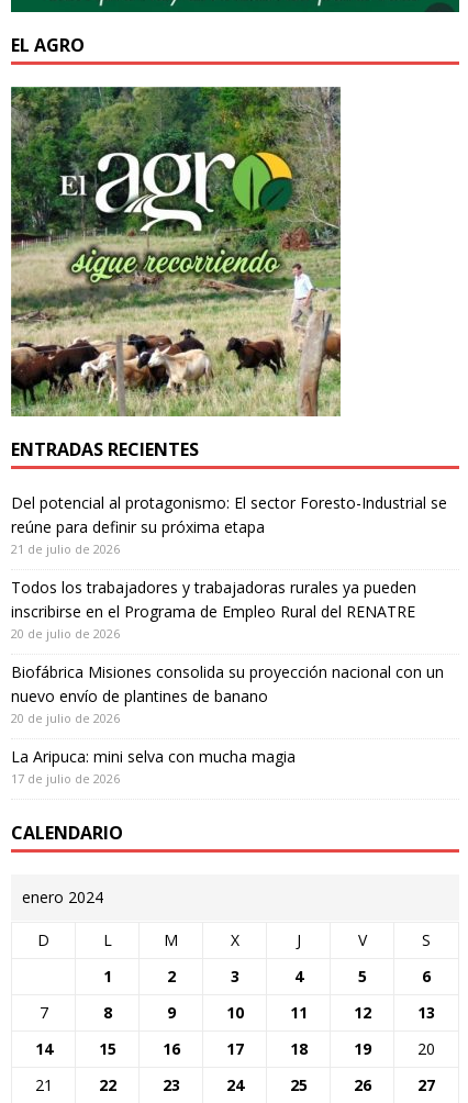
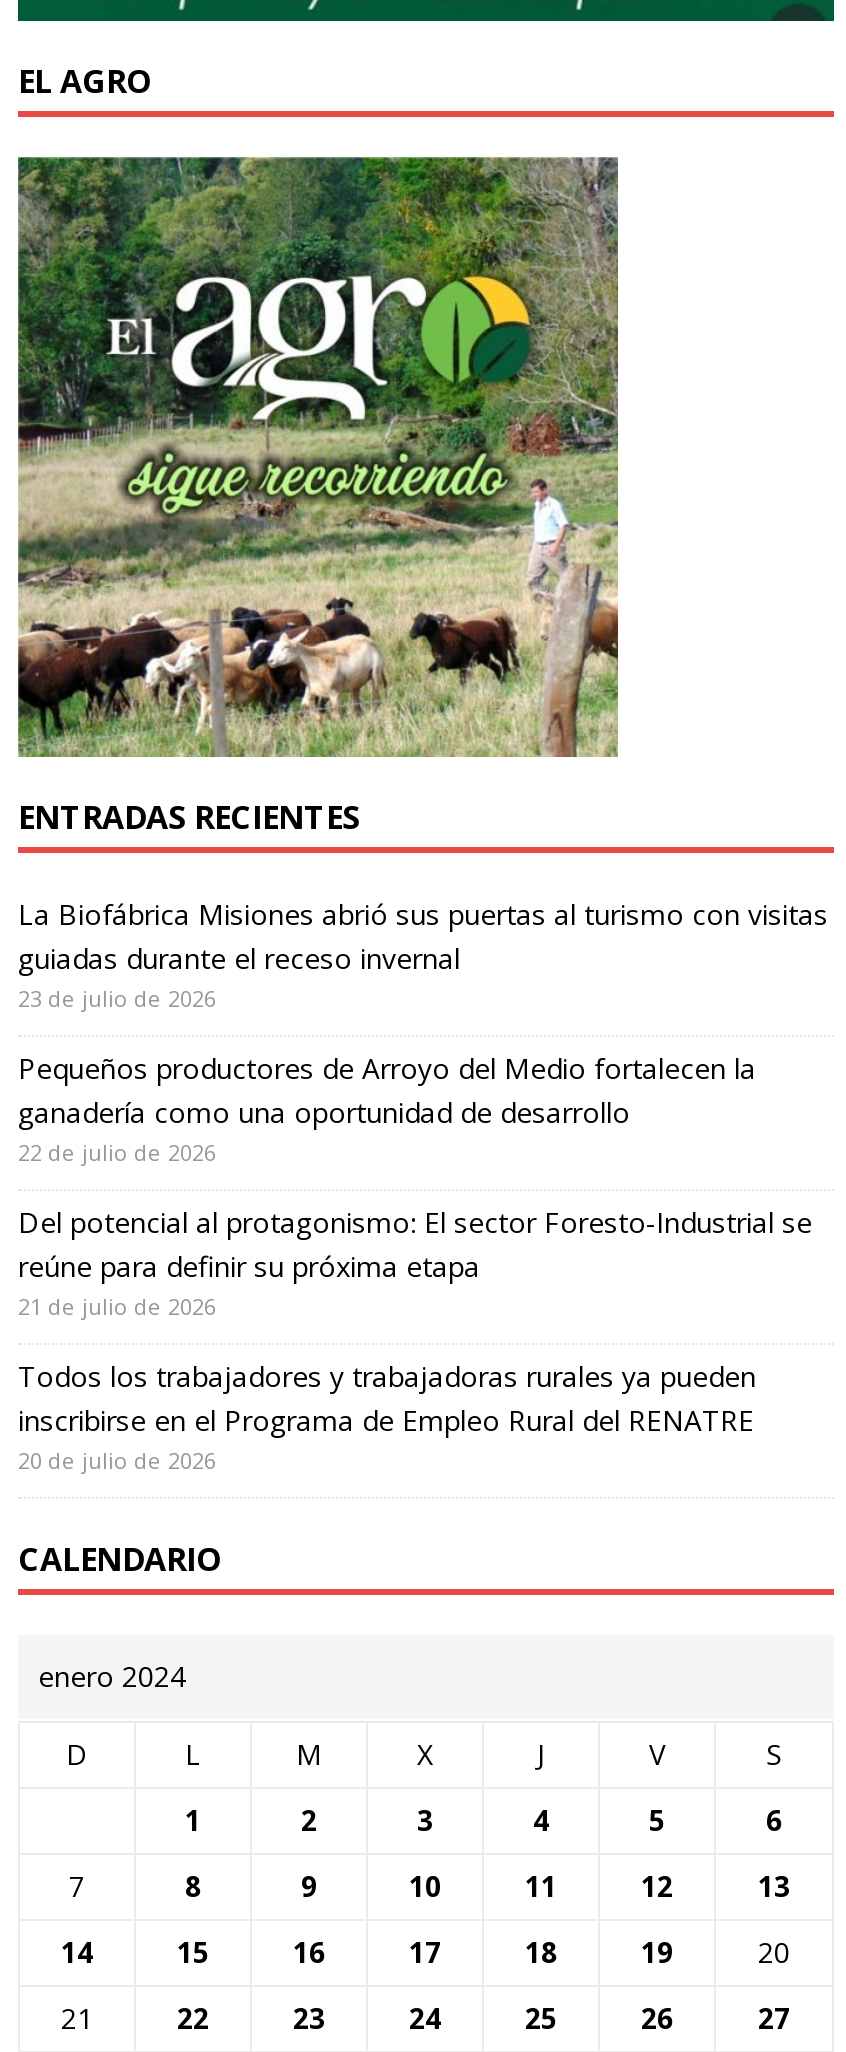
+ La Biofábrica Misiones abrió sus puertas al turismo con visitas
+ guiadas durante el receso invernal
+ 23 de julio de 2026
+ Pequeños productores de Arroyo del Medio fortalecen la
+ ganadería como una oportunidad de desarrollo
+ 22 de julio de 2026

moved down: Del potencial al protagonismo: El sector Foresto-Industrial se | reúne para definir su próxima etapa | 21 de julio de 2026 | Todos los trabajadores y trabajadoras rurales ya pueden | inscribirse en el Programa de Empleo Rural del RENATRE | 20 de julio de 2026

- Biofábrica Misiones consolida su proyección nacional con un
- nuevo envío de plantines de banano
- 20 de julio de 2026
- La Aripuca: mini selva con mucha magia
- 17 de julio de 2026
